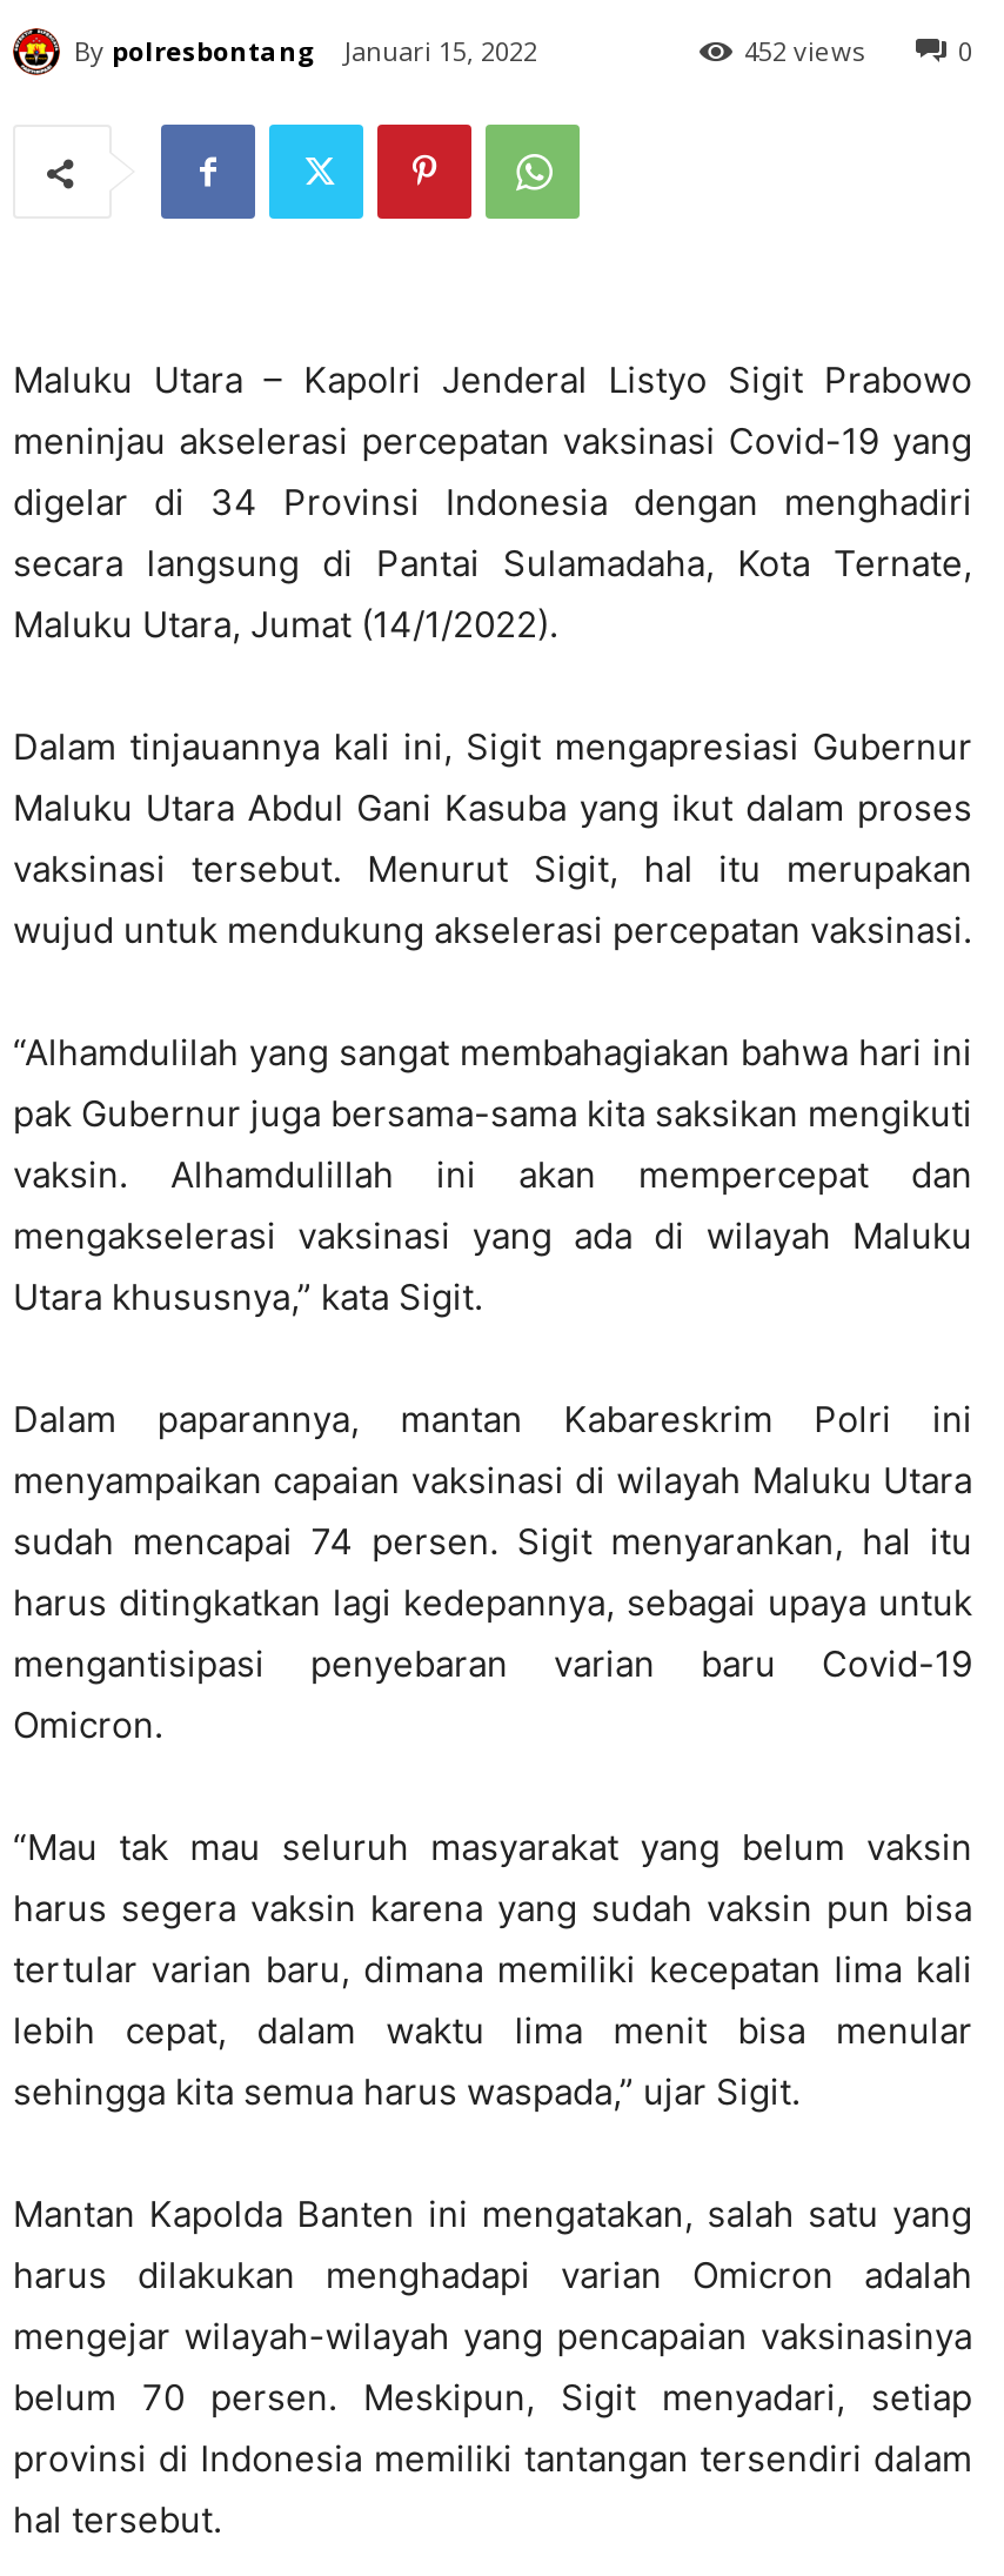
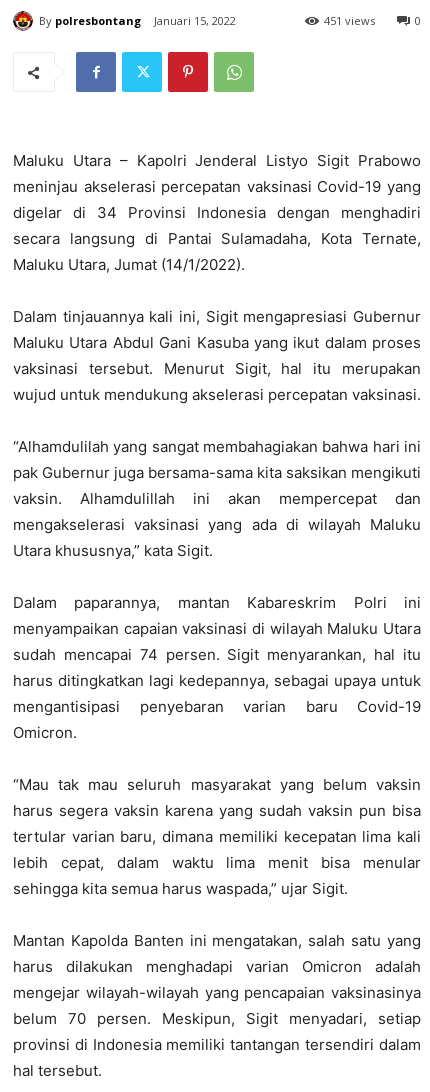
- 452 views
+ 451 views
